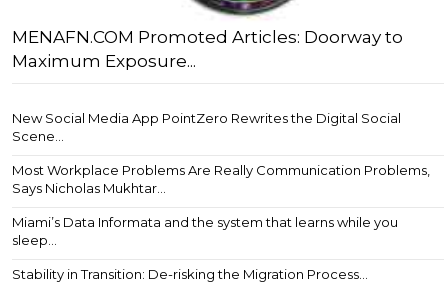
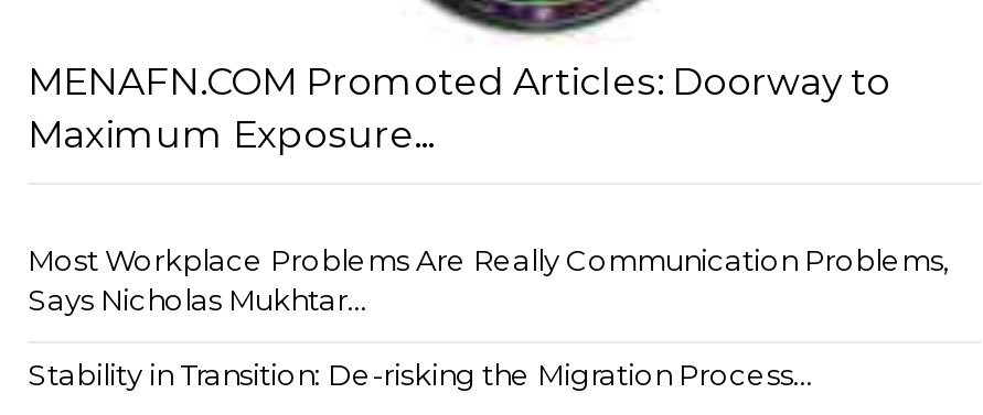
- New Social Media App PointZero Rewrites the Digital Social
- Scene...

- Miami’s Data Informata and the system that learns while you
- sleep...
